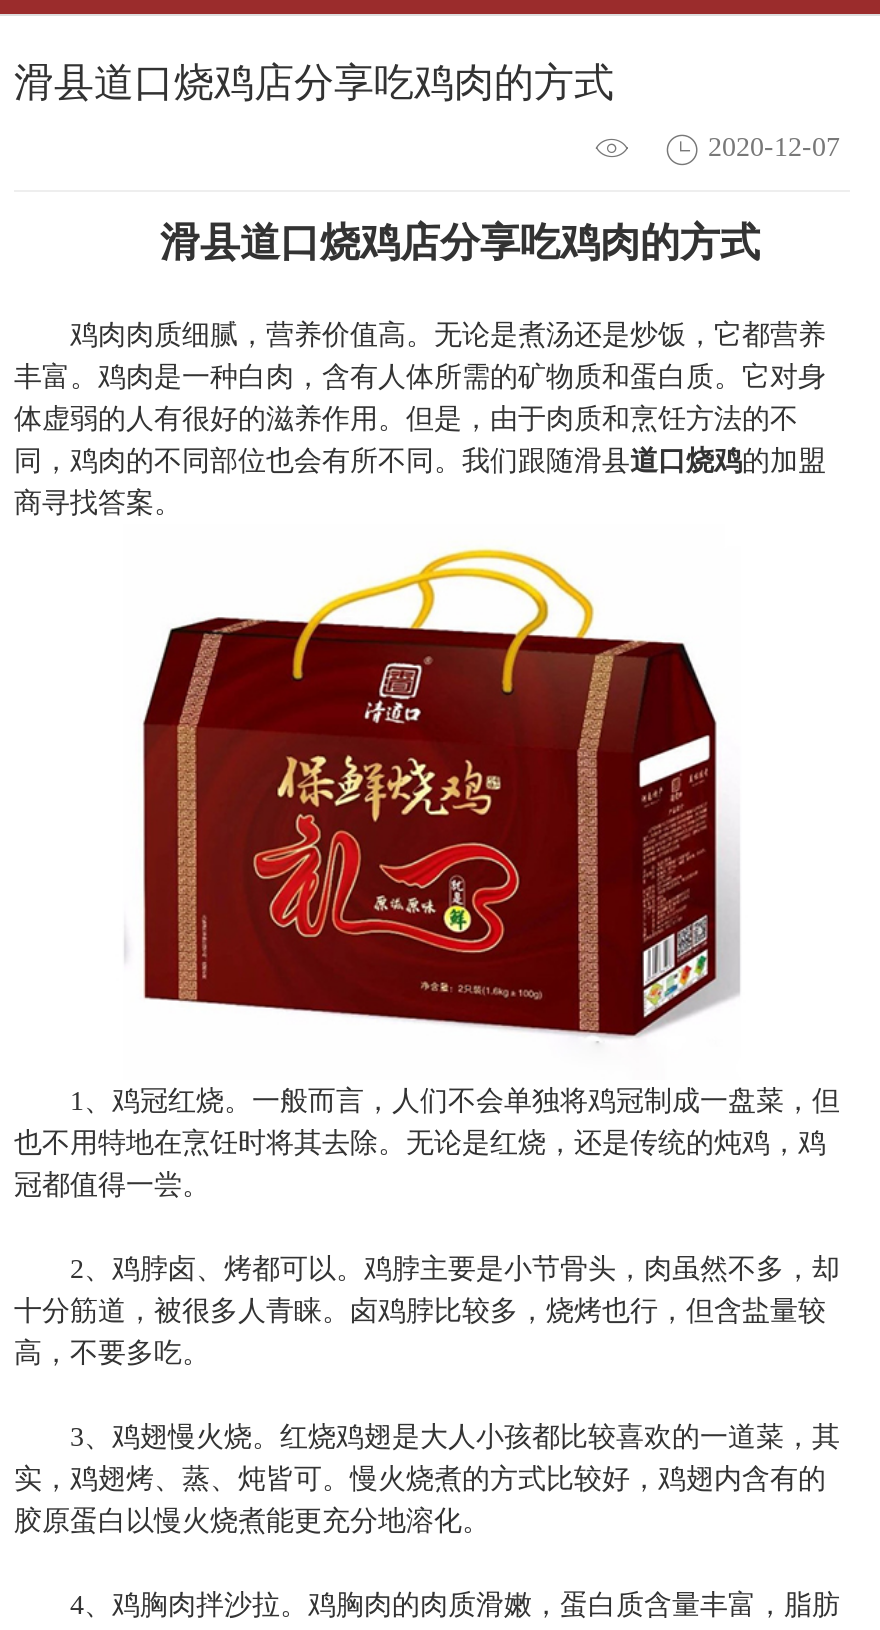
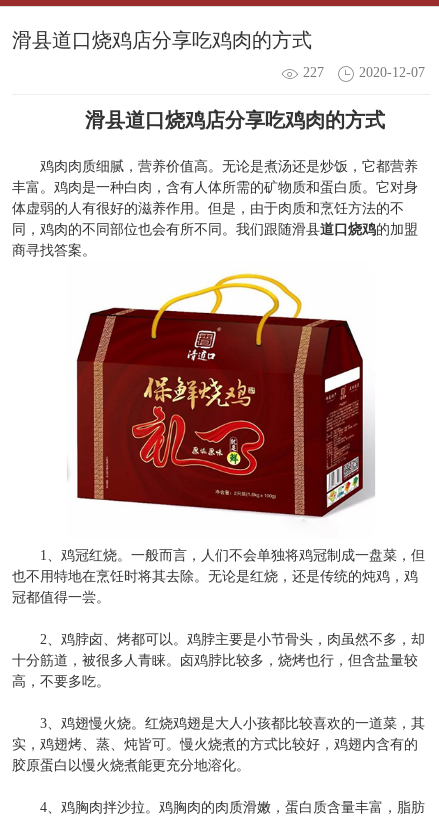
+ 227
